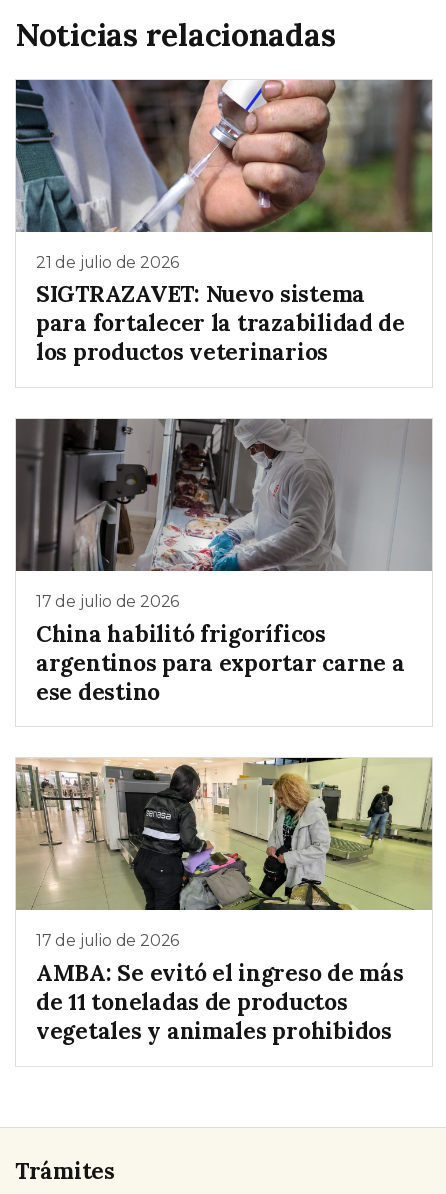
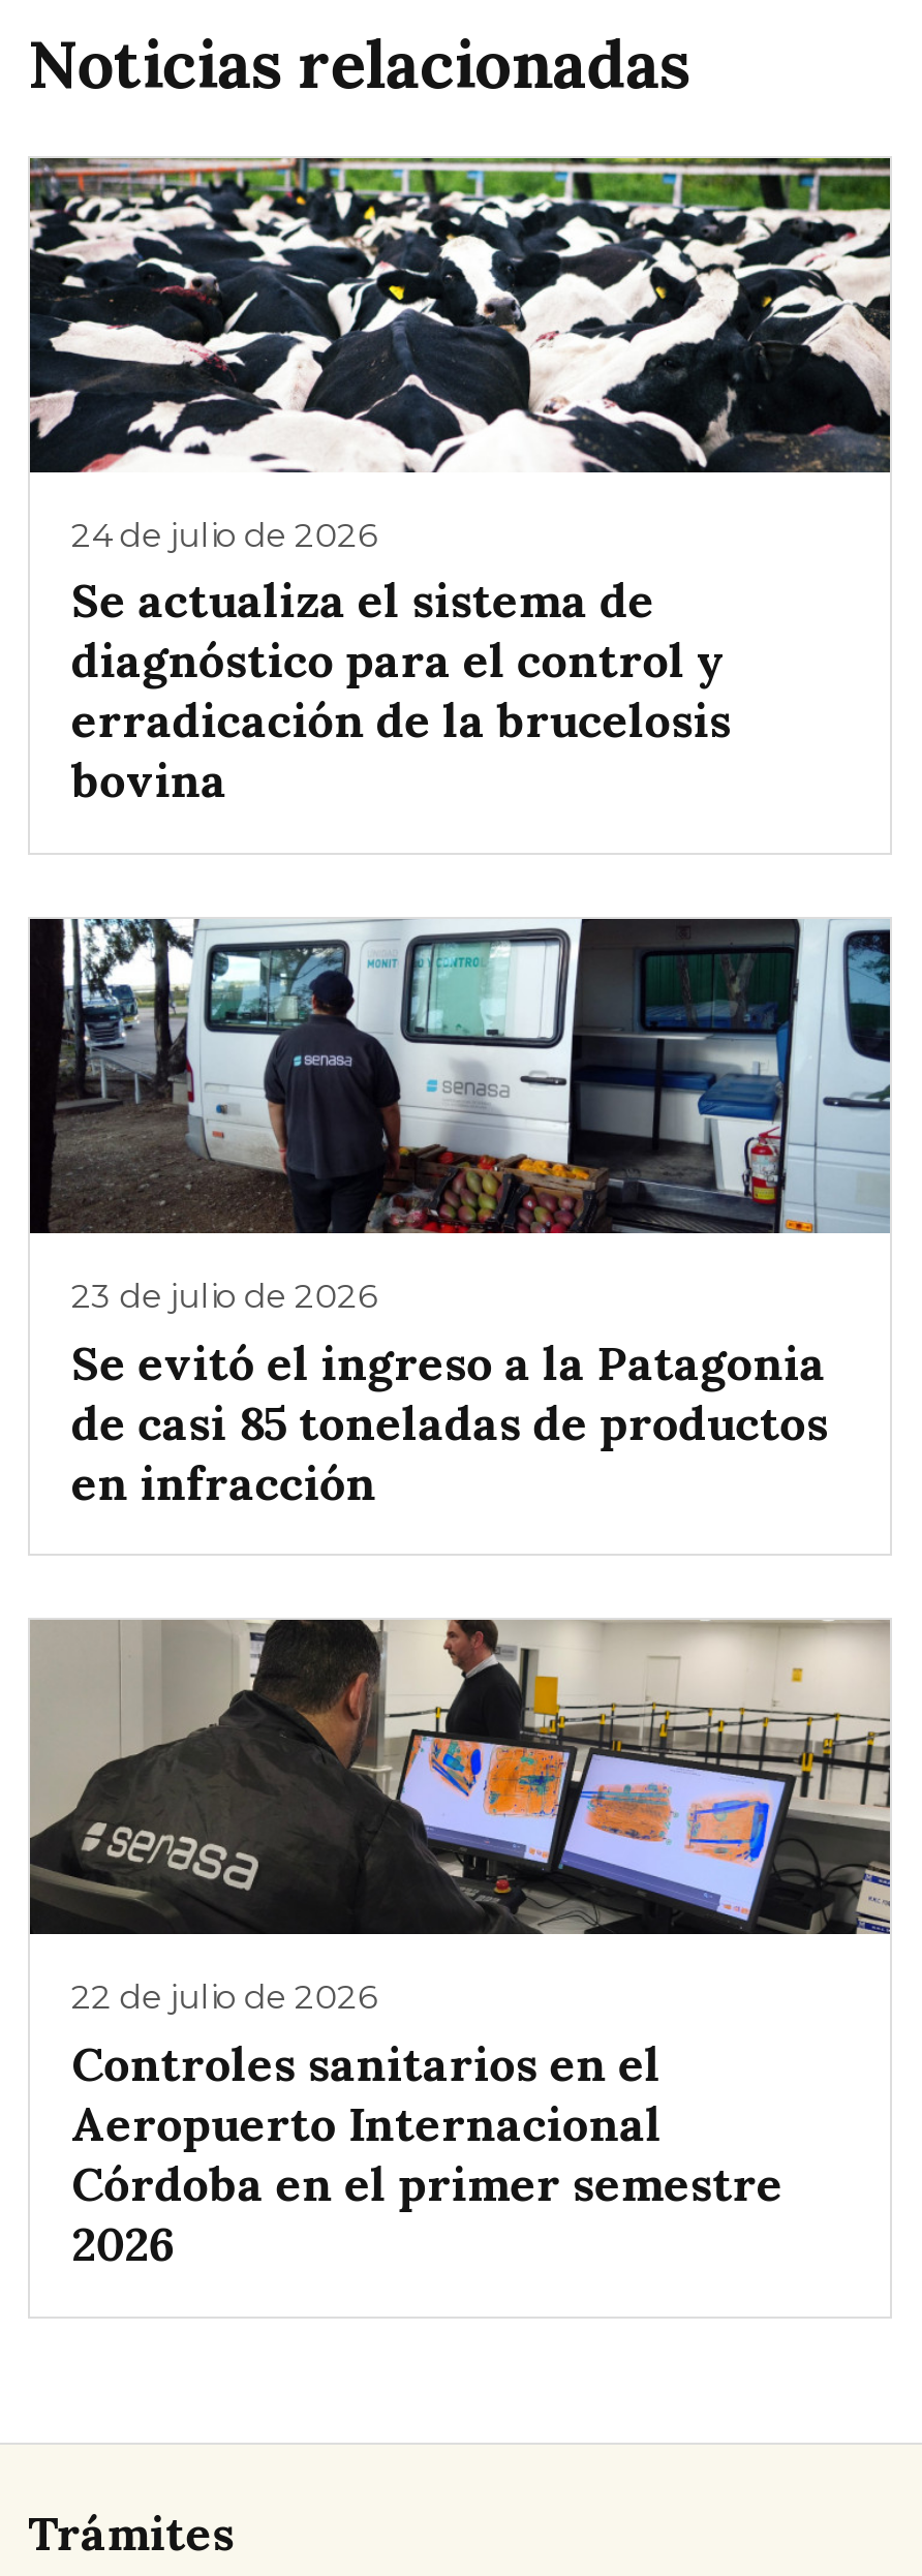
- [image]
- 21 de julio de 2026
- SIGTRAZAVET: Nuevo sistema
- para fortalecer la trazabilidad de
- los productos veterinarios
+ [image]
+ 24 de julio de 2026
+ Se actualiza el sistema de
+ diagnóstico para el control y
+ erradicación de la brucelosis
+ bovina

- [image]
- 17 de julio de 2026
- China habilitó frigoríficos
- argentinos para exportar carne a
- ese destino
+ [image]
+ 23 de julio de 2026
+ Se evitó el ingreso a la Patagonia
+ de casi 85 toneladas de productos
+ en infracción

- [image]
- 17 de julio de 2026
- AMBA: Se evitó el ingreso de más
- de 11 toneladas de productos
- vegetales y animales prohibidos
+ [image]
+ 22 de julio de 2026
+ Controles sanitarios en el
+ Aeropuerto Internacional
+ Córdoba en el primer semestre
+ 2026
